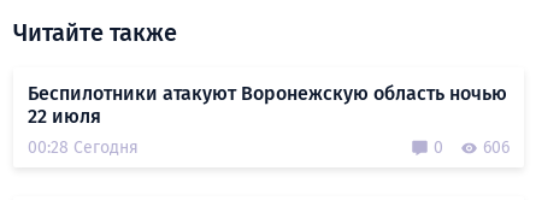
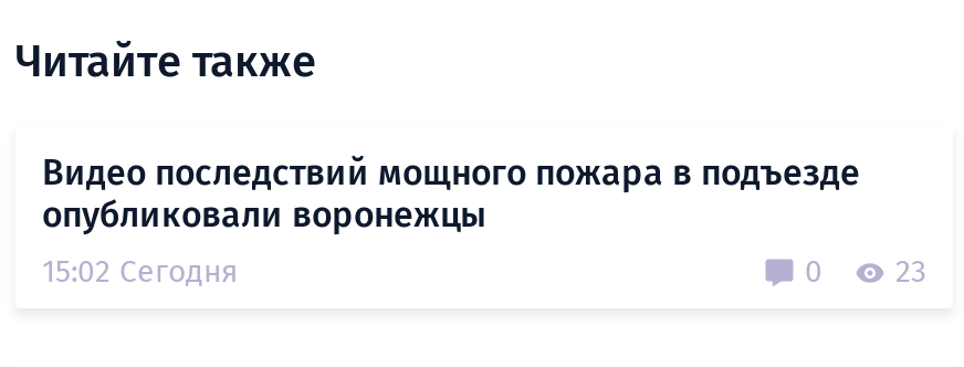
- Беспилотники атакуют Воронежскую область ночью
- 22 июля
- 00:28 Сегодня
+ Видео последствий мощного пожара в подъезде
+ опубликовали воронежцы
+ 15:02 Сегодня

- 0 606
+ 0 23
